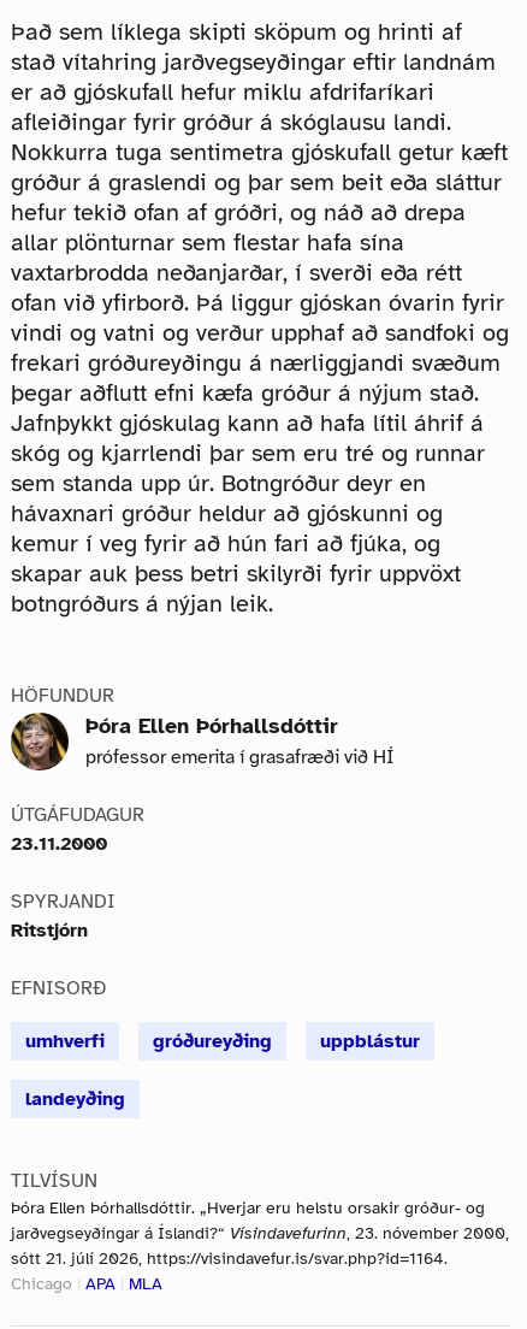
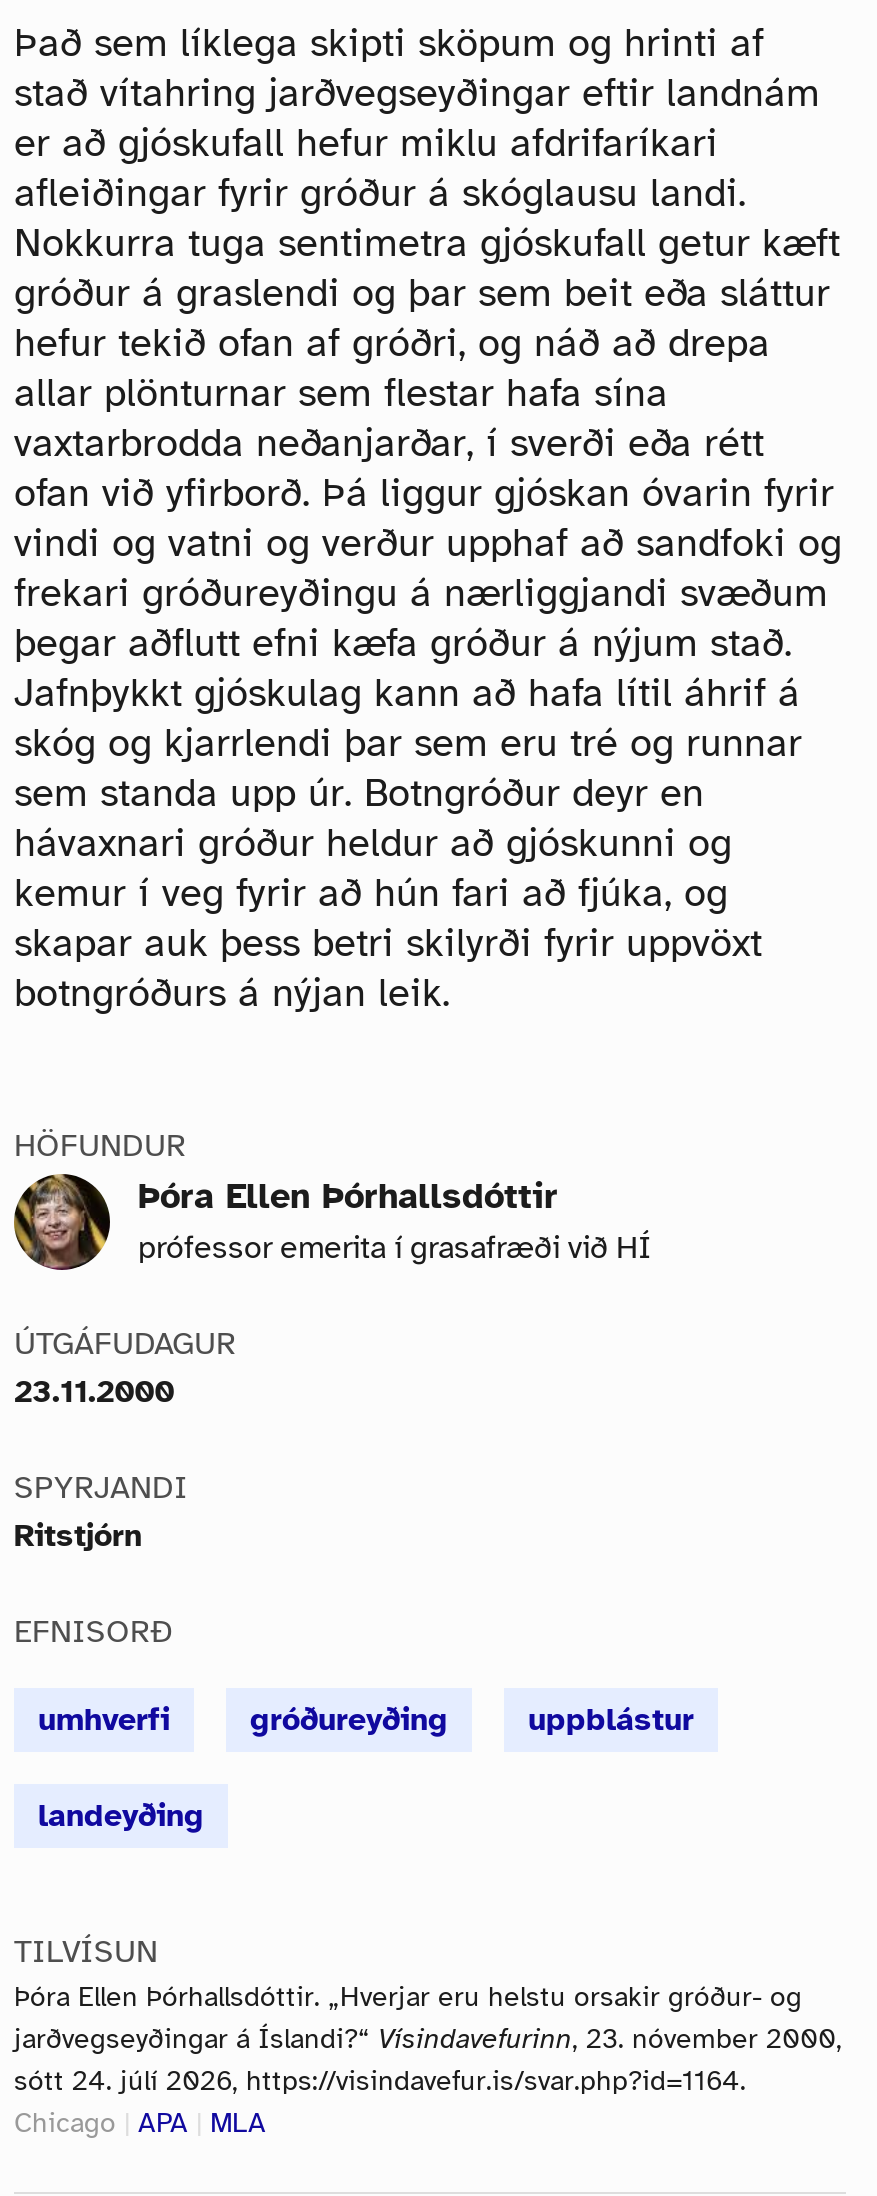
- sótt 21. júlí 2026, https://visindavefur.is/svar.php?id=1164.
+ sótt 24. júlí 2026, https://visindavefur.is/svar.php?id=1164.
